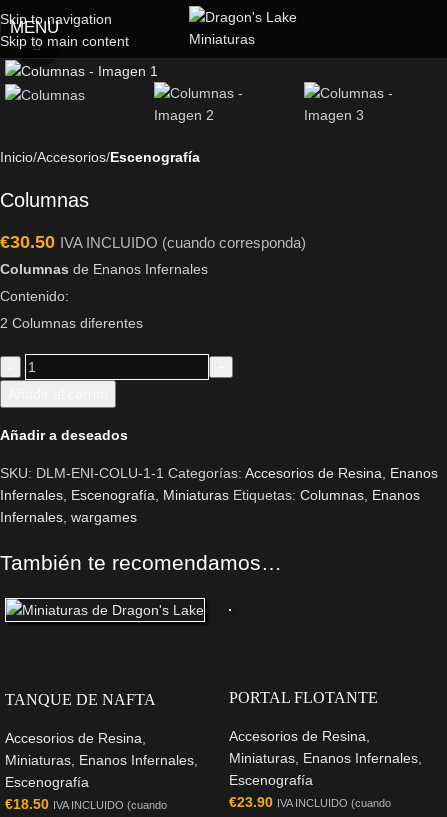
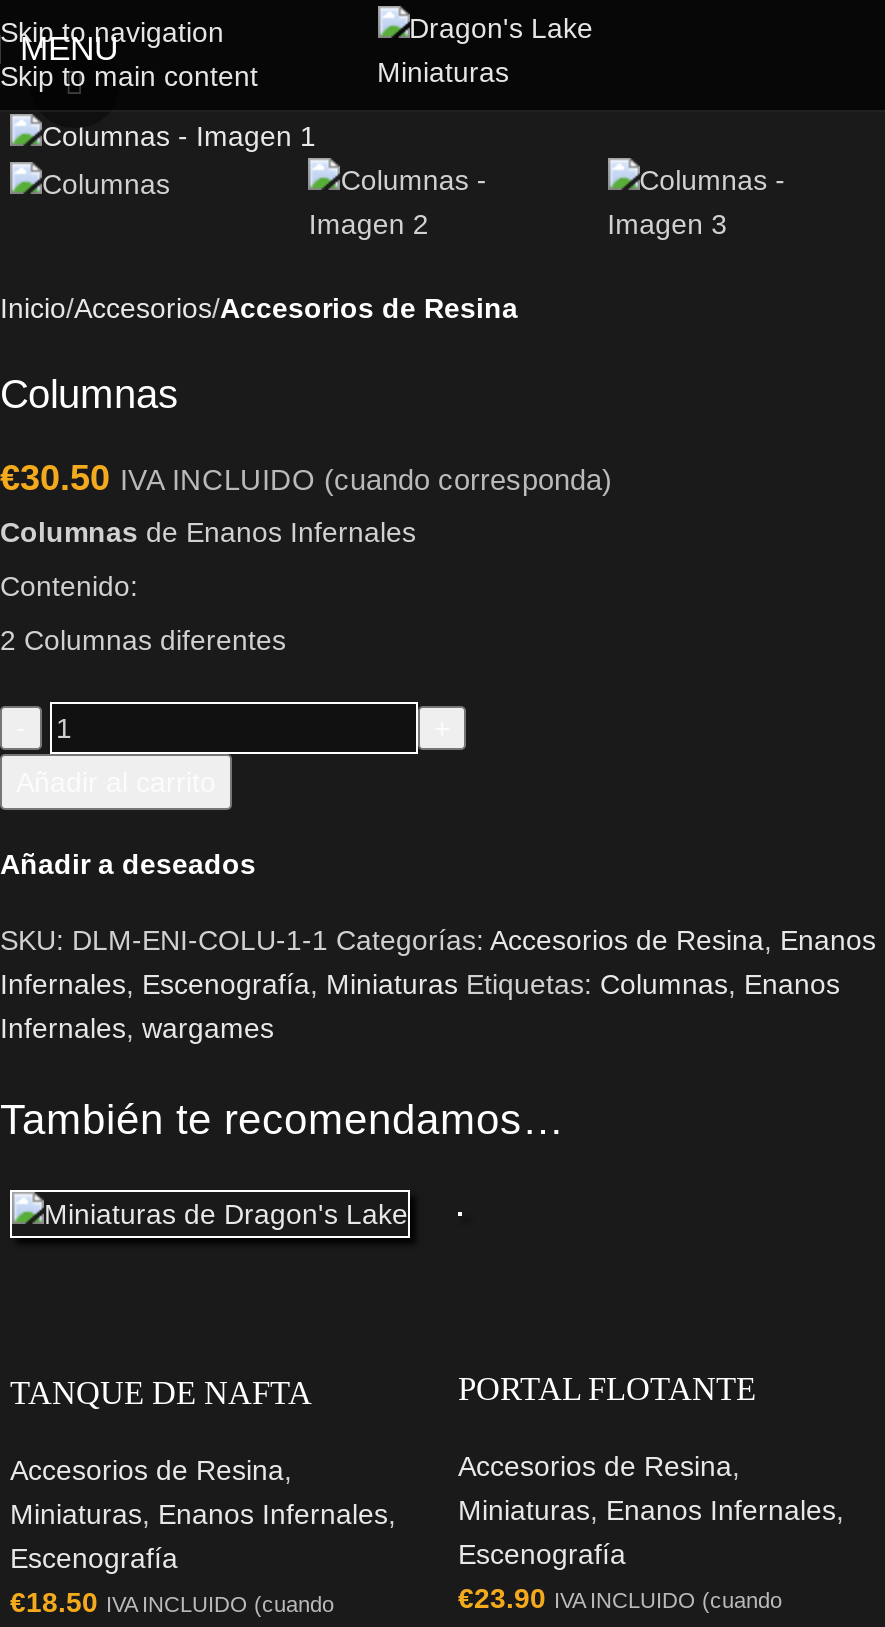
- Inicio Accesorios Escenografía
+ Inicio Accesorios Accesorios de Resina
